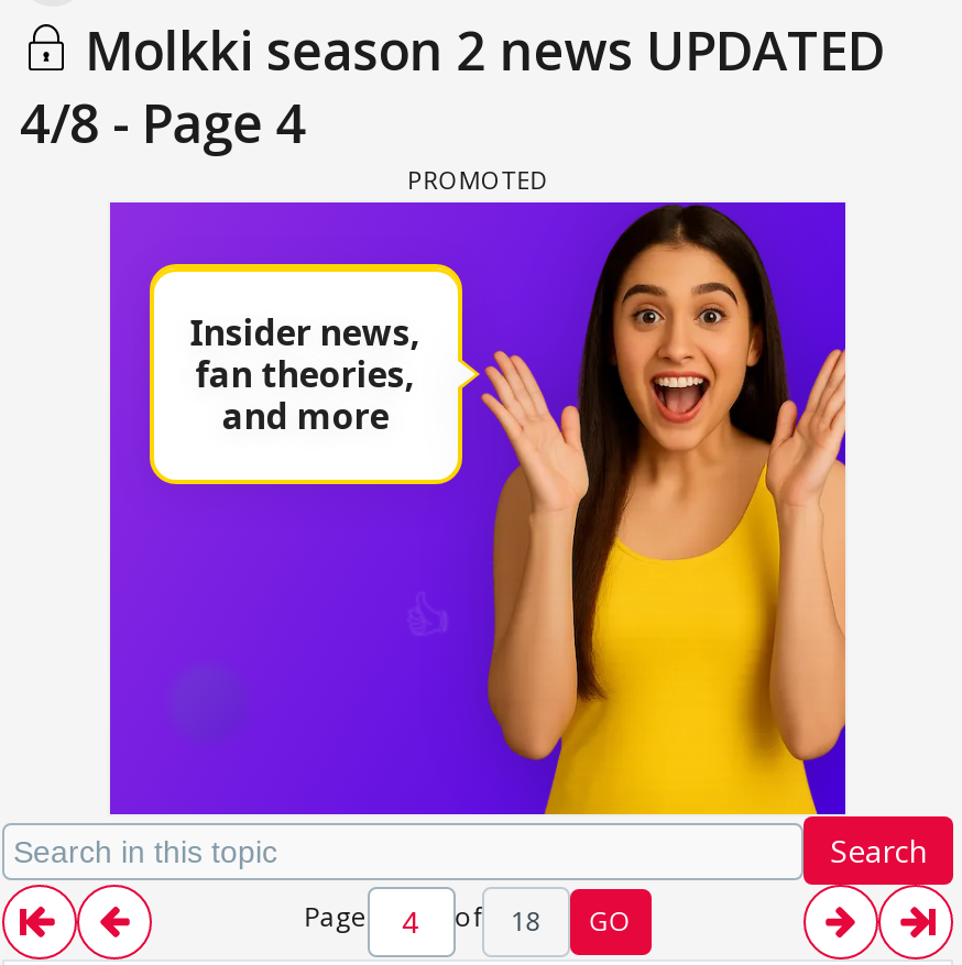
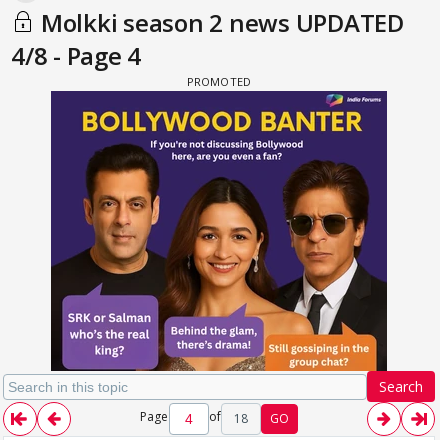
- [image]
+ [image]
